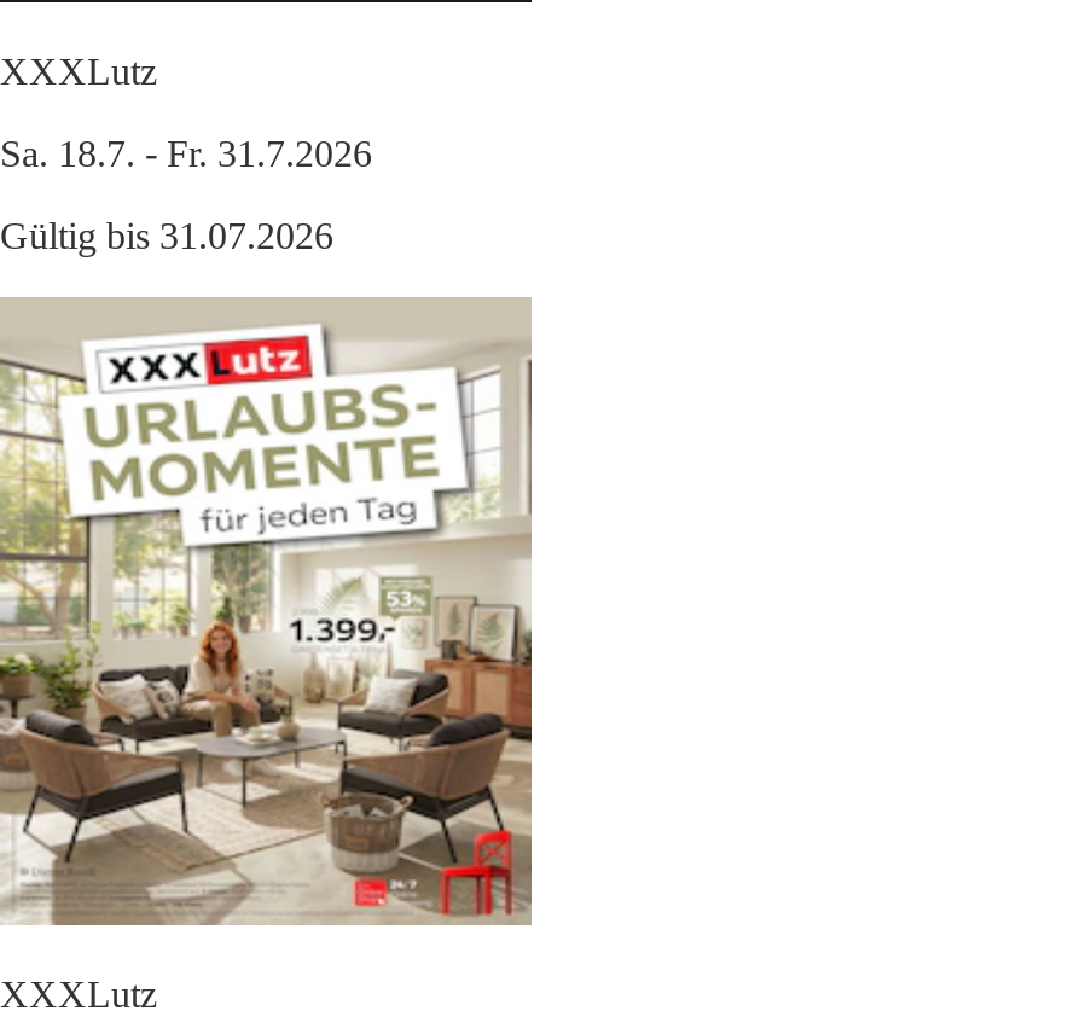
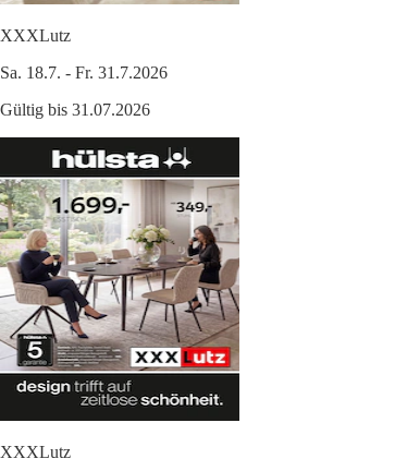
- [image]
+ [image]
